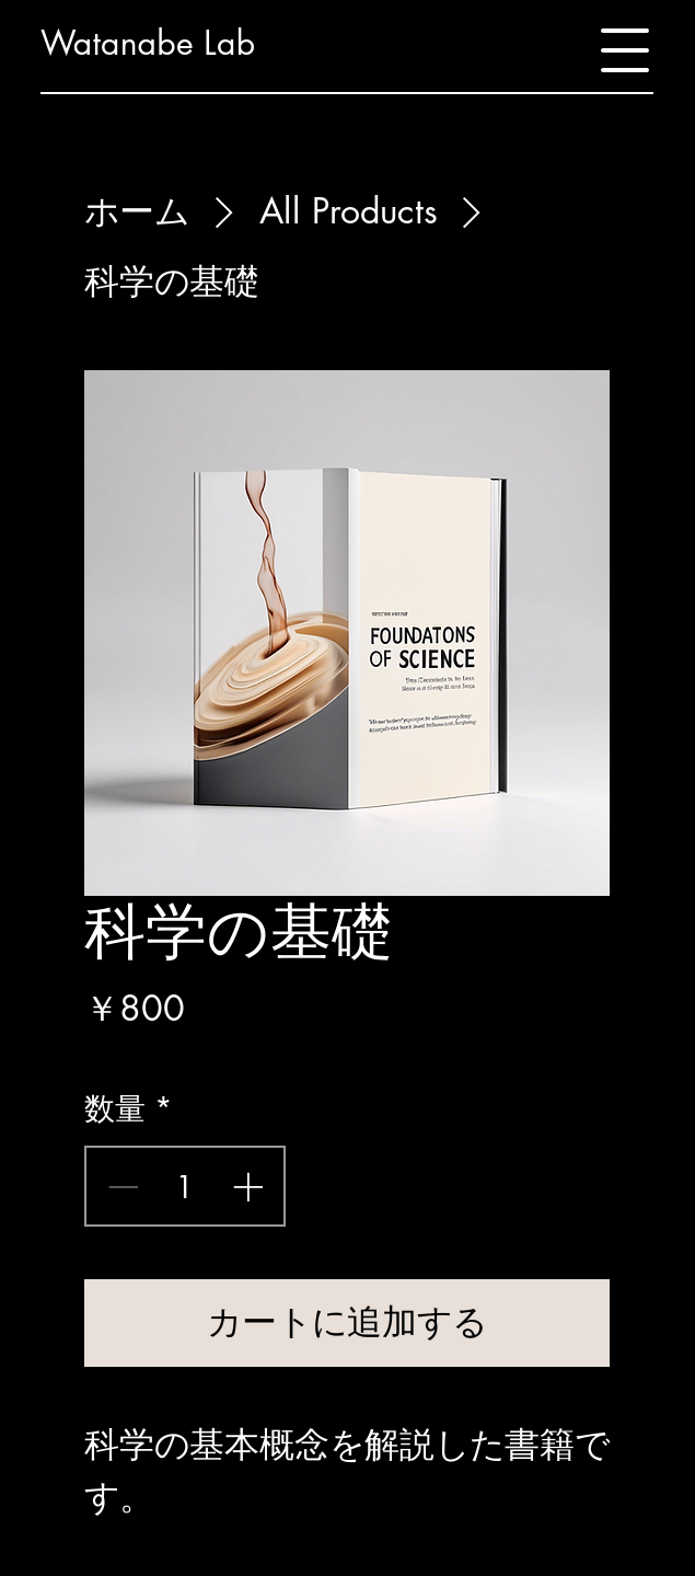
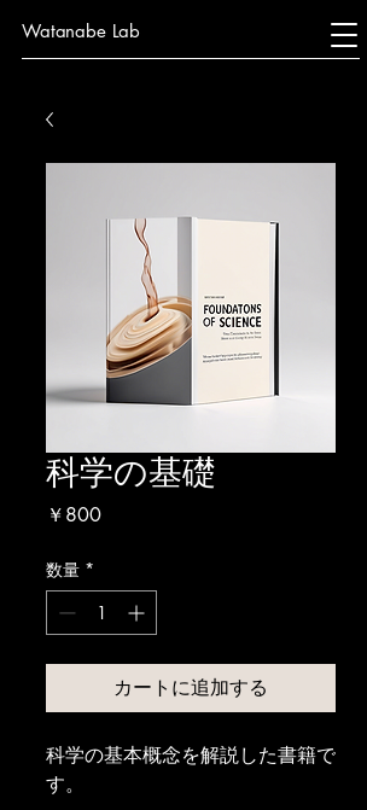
- ホーム
- All Products
- 科学の基礎
